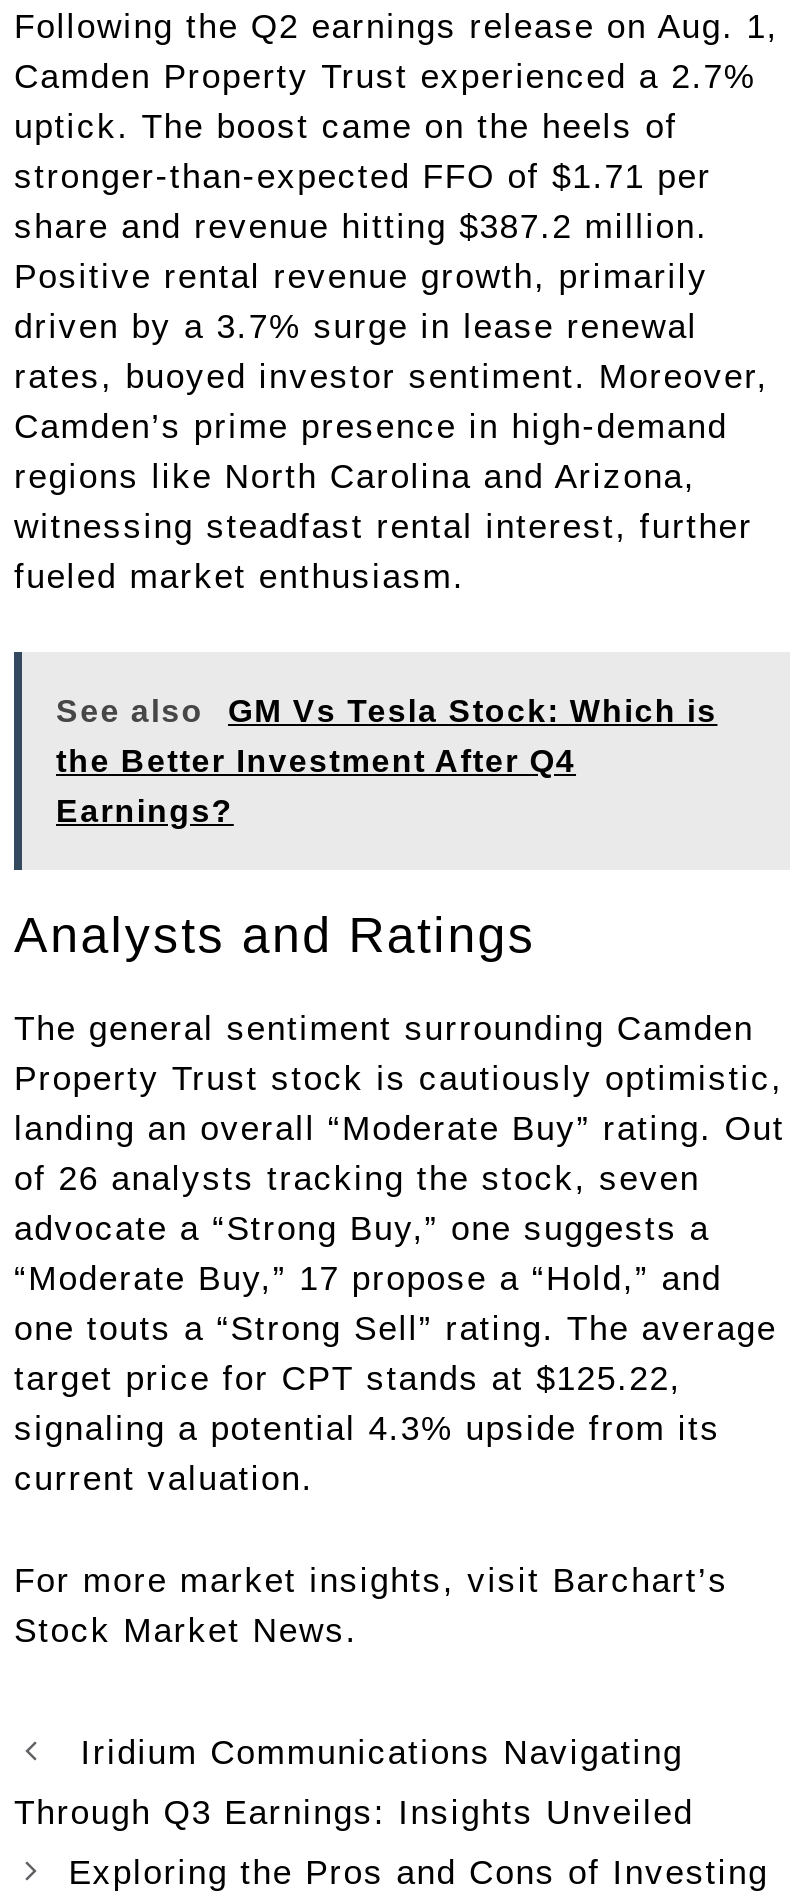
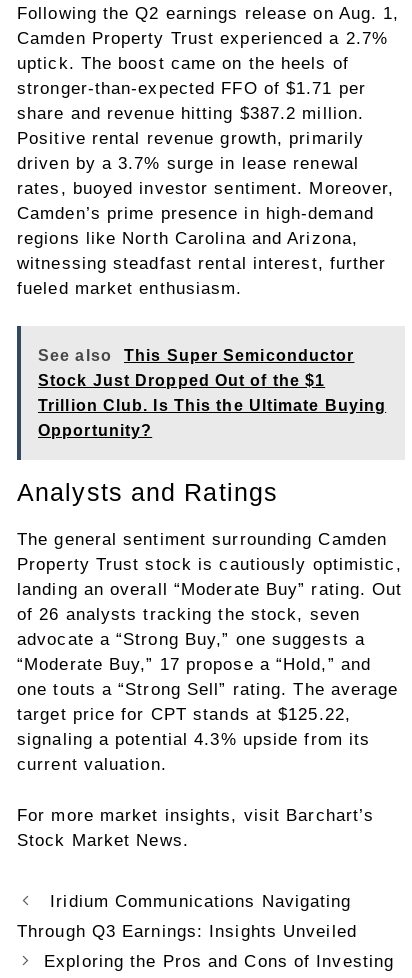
- GM Vs Tesla Stock: Which is
- the Better Investment After Q4
- Earnings?
+ This Super Semiconductor
+ Stock Just Dropped Out of the $1
+ Trillion Club. Is This the Ultimate Buying
+ Opportunity?
